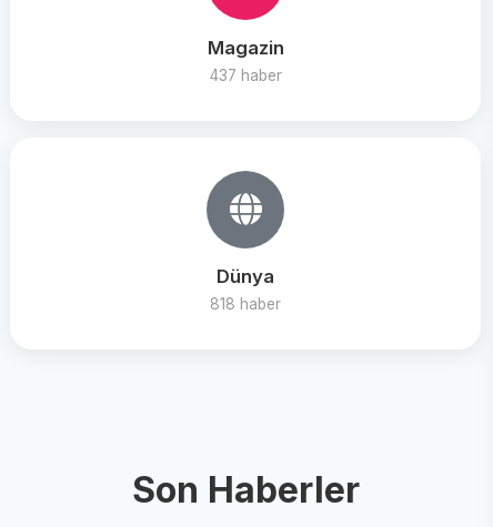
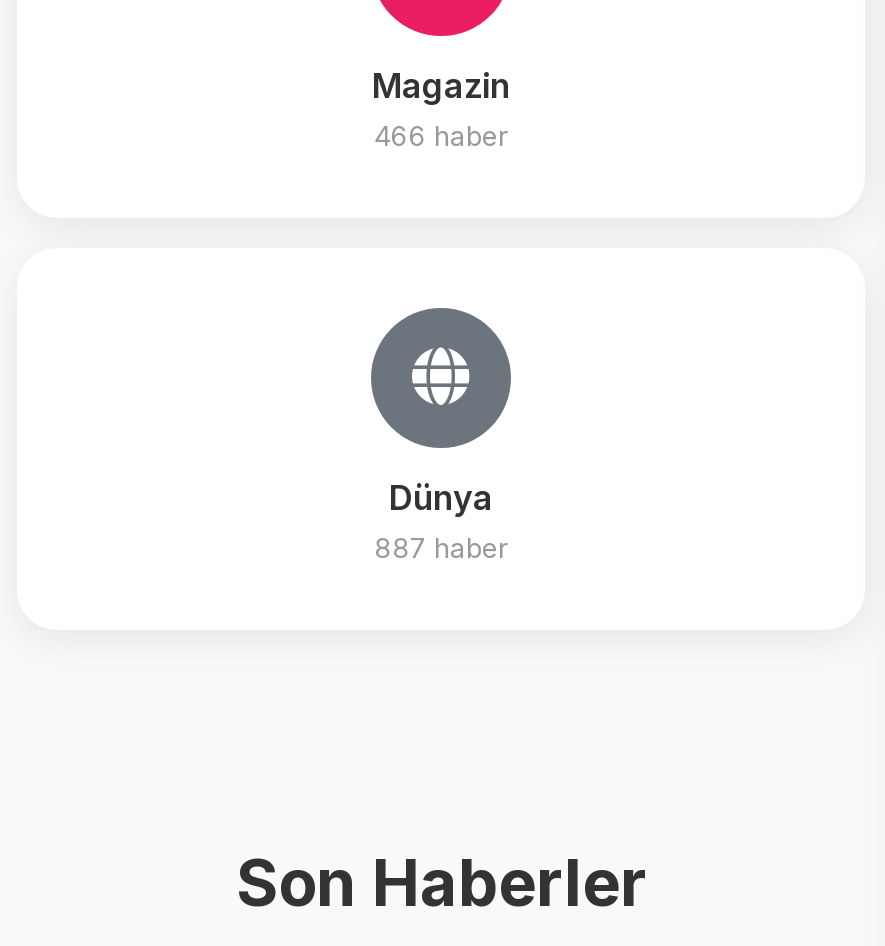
- 437 haber
+ 466 haber

- 818 haber
+ 887 haber
